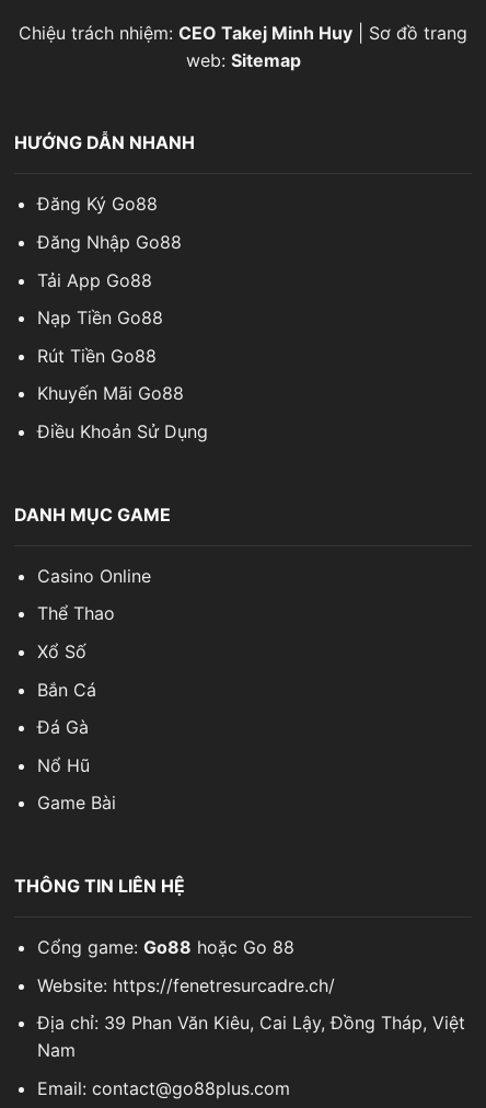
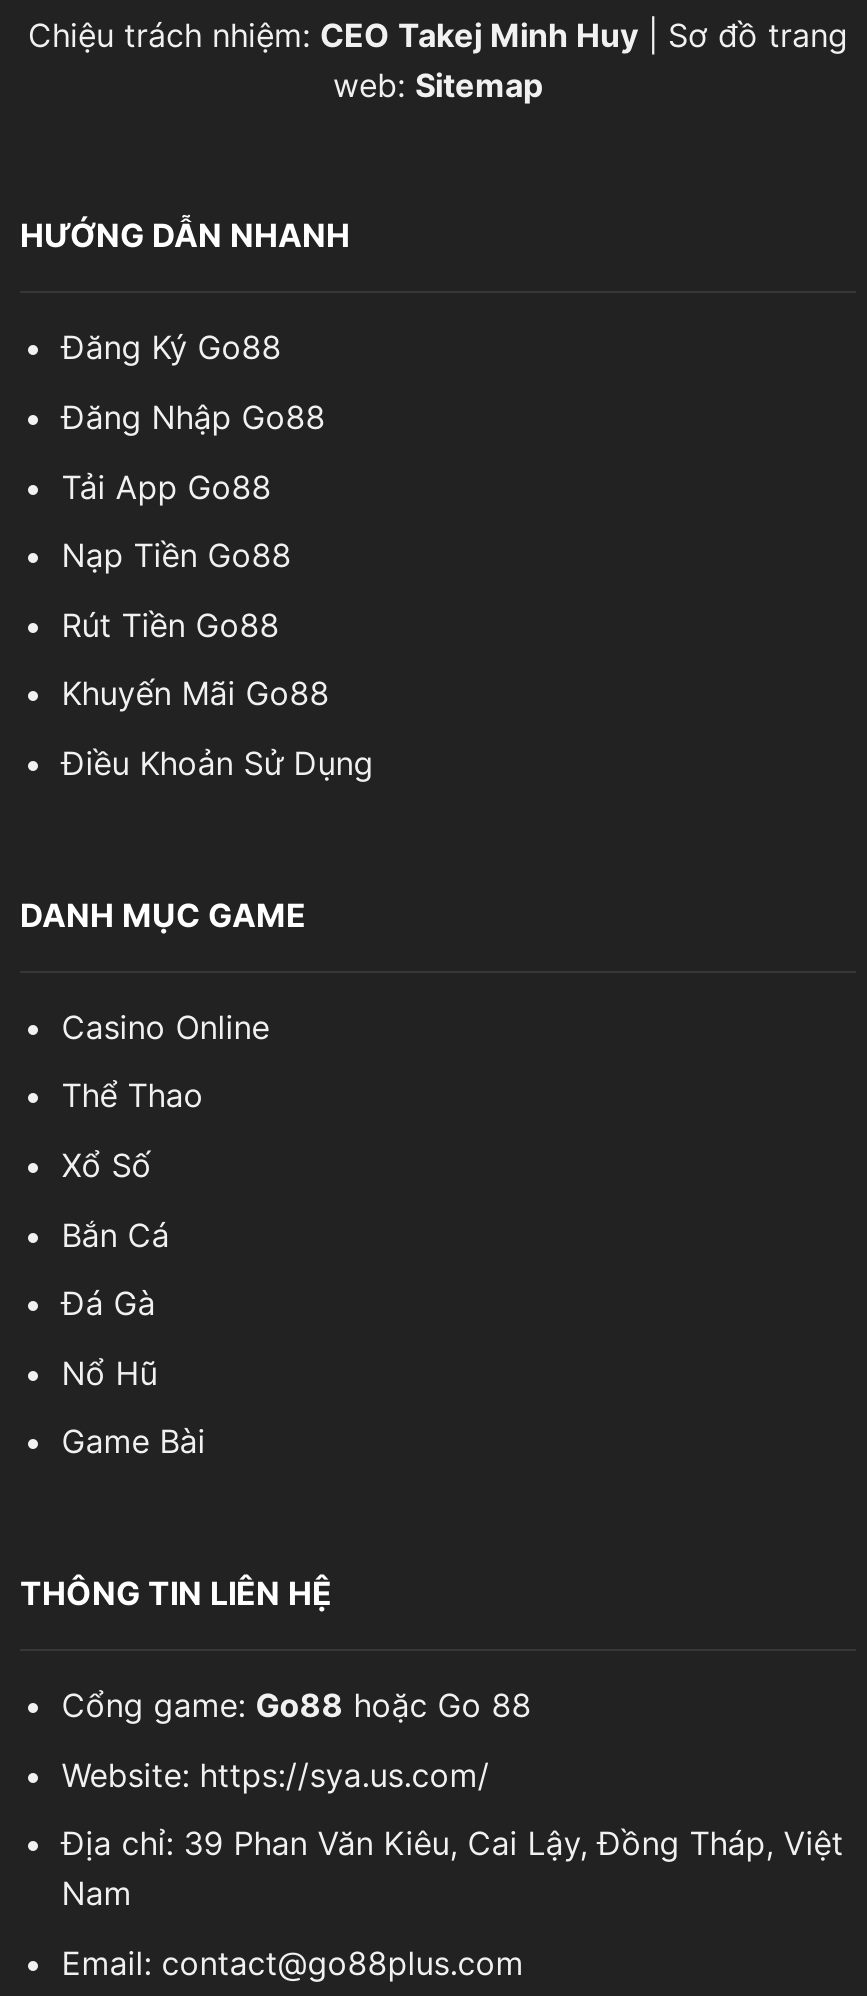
- Website: https://fenetresurcadre.ch/
+ Website: https://sya.us.com/
